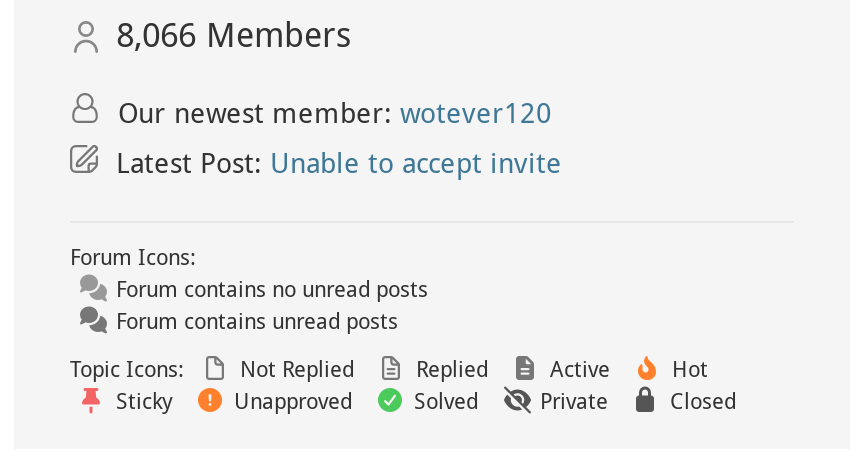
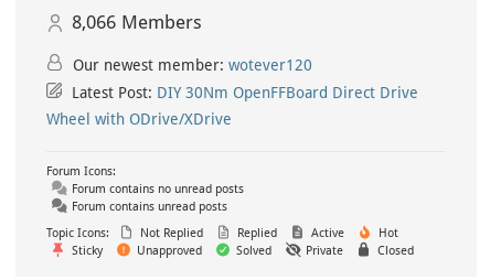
- Latest Post: Unable to accept invite
+ Latest Post: DIY 30Nm OpenFFBoard Direct Drive
+ Wheel with ODrive/XDrive
